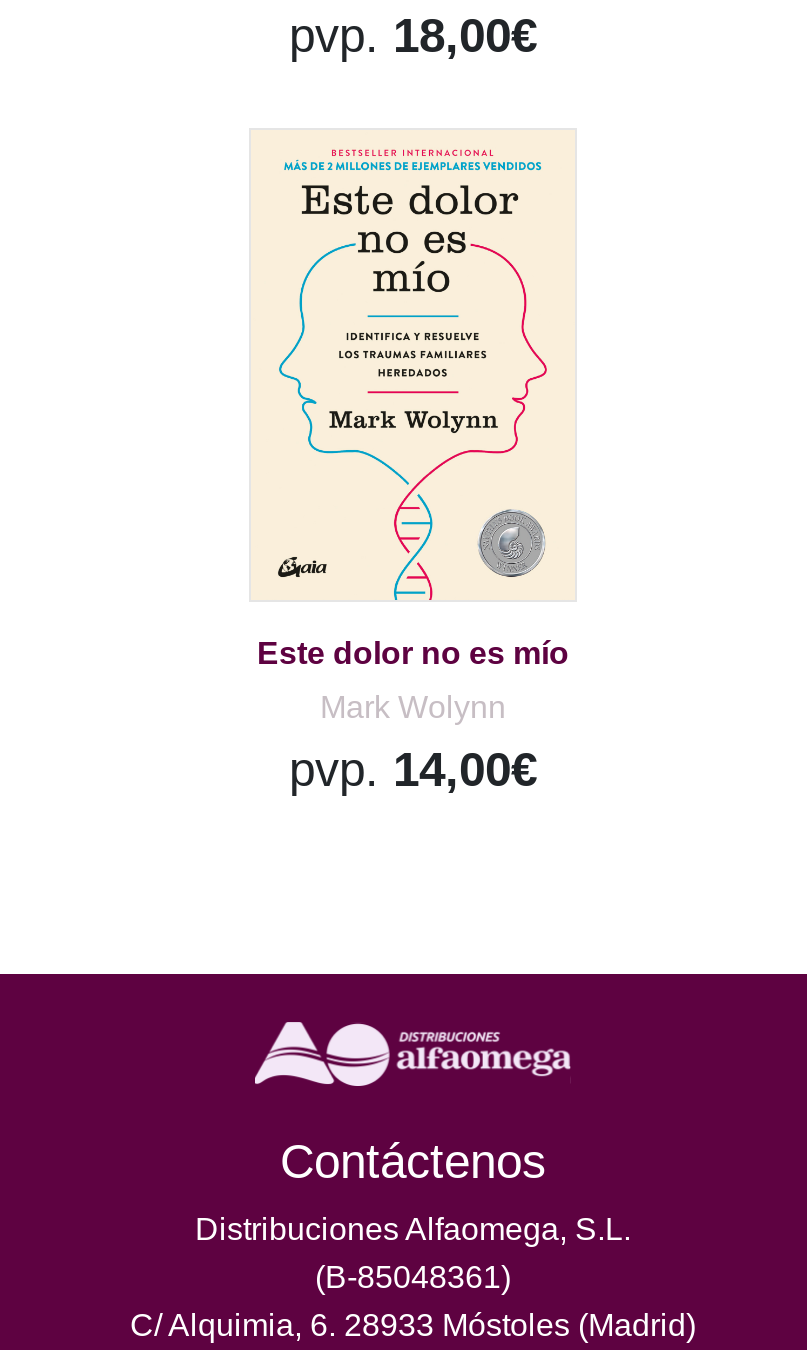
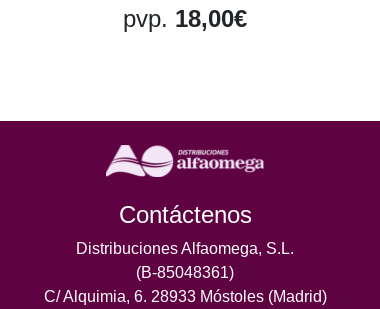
- [image]
- Este dolor no es mío
- Mark Wolynn
- pvp. 14,00€
